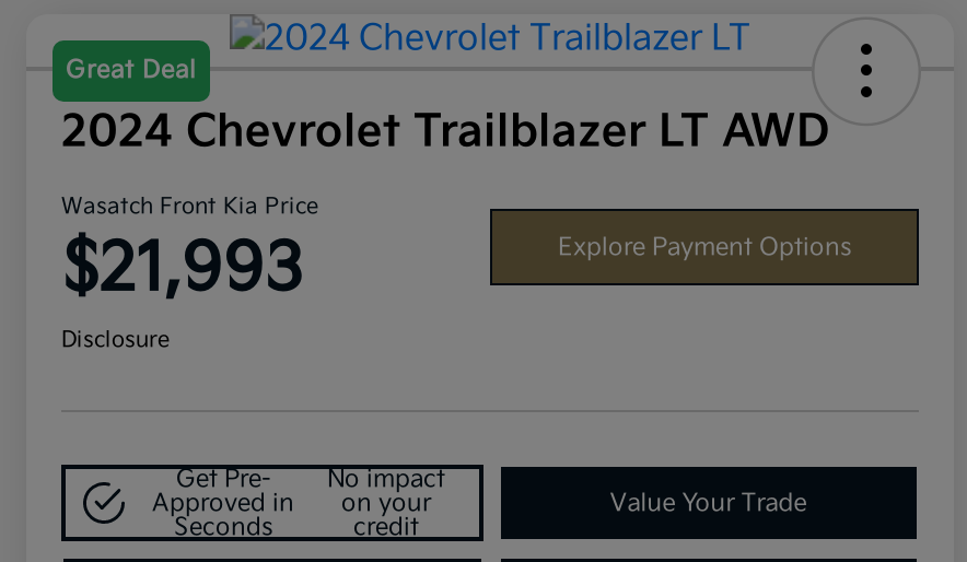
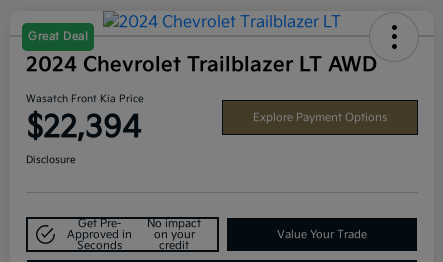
- $21,993
+ $22,394
